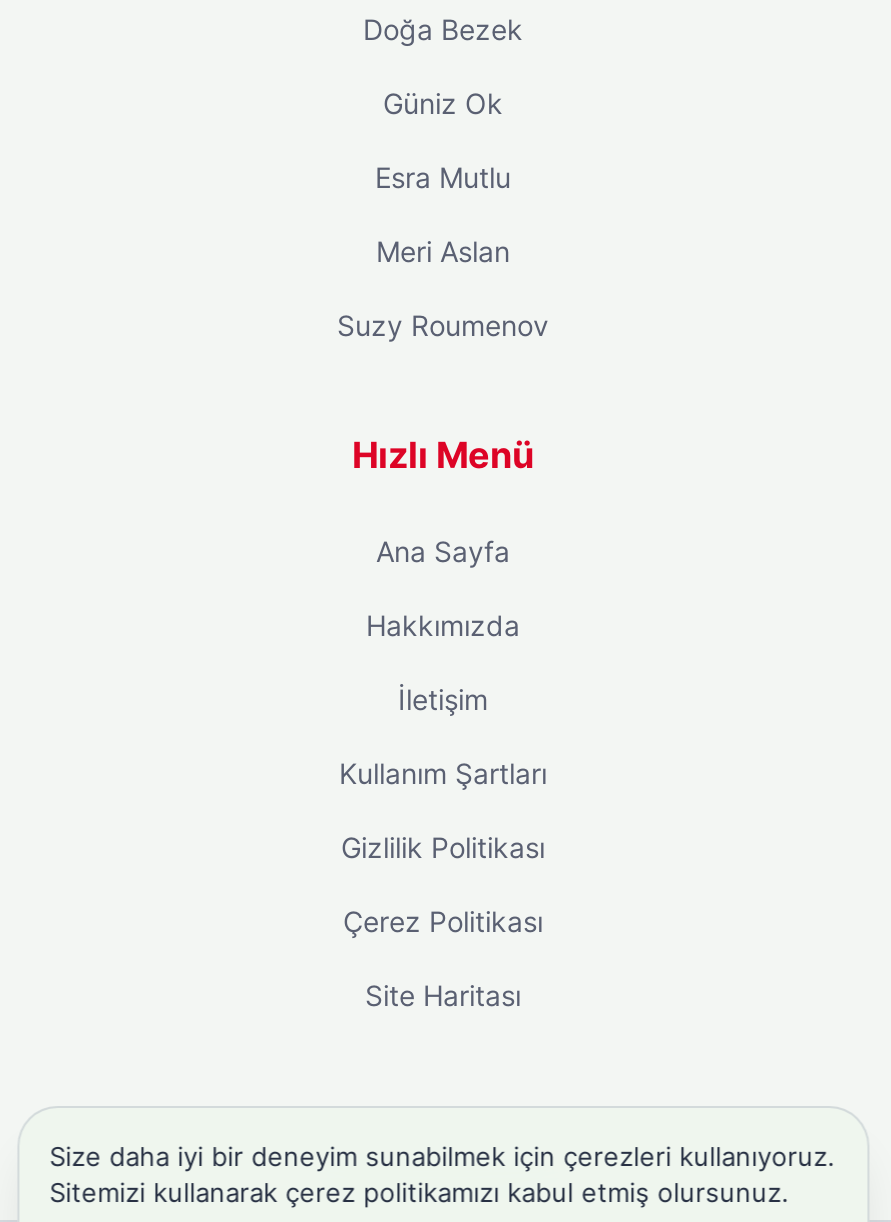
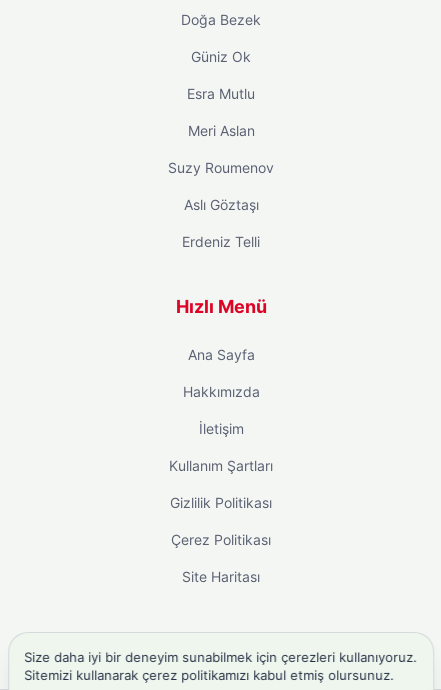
+ Aslı Göztaşı
+ Erdeniz Telli
